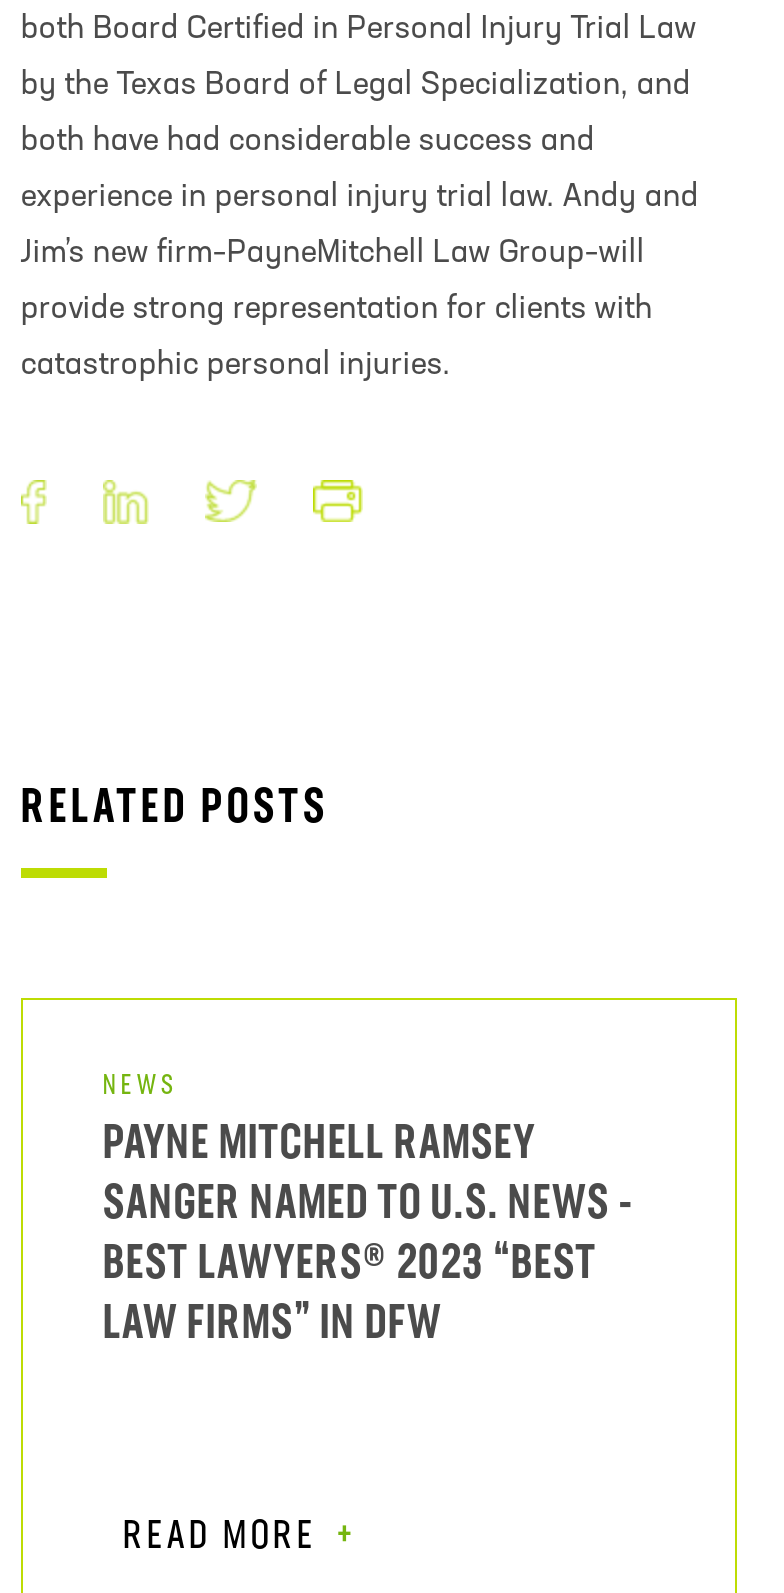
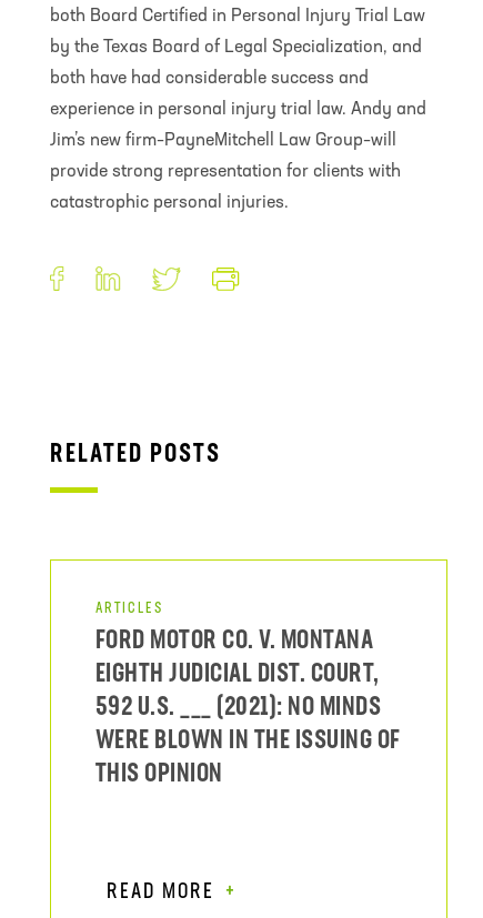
- NEWS
- PAYNE MITCHELL RAMSEY
- SANGER NAMED TO U.S. NEWS -
- BEST LAWYERS® 2023 “BEST
- LAW FIRMS” IN DFW
+ ARTICLES
+ FORD MOTOR CO. V. MONTANA
+ EIGHTH JUDICIAL DIST. COURT,
+ 592 U.S. ___ (2021): NO MINDS
+ WERE BLOWN IN THE ISSUING OF
+ THIS OPINION
